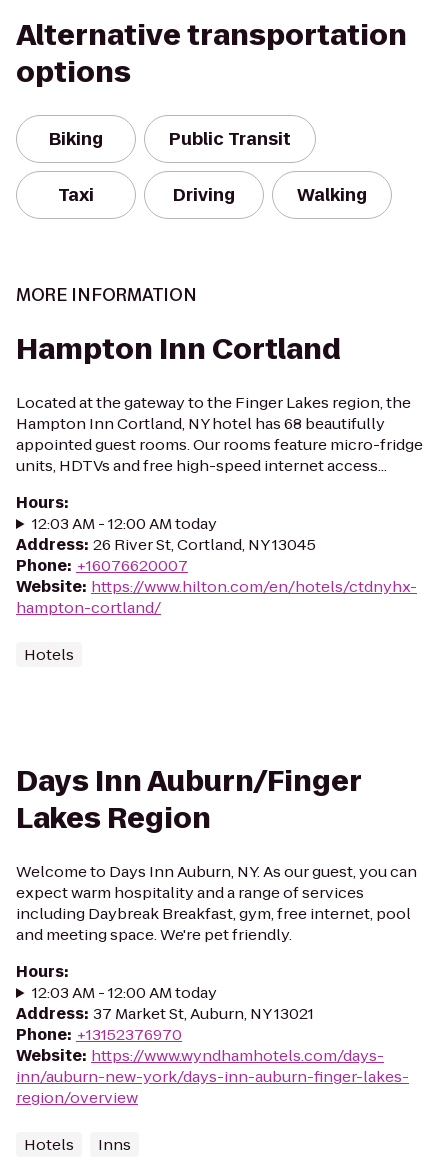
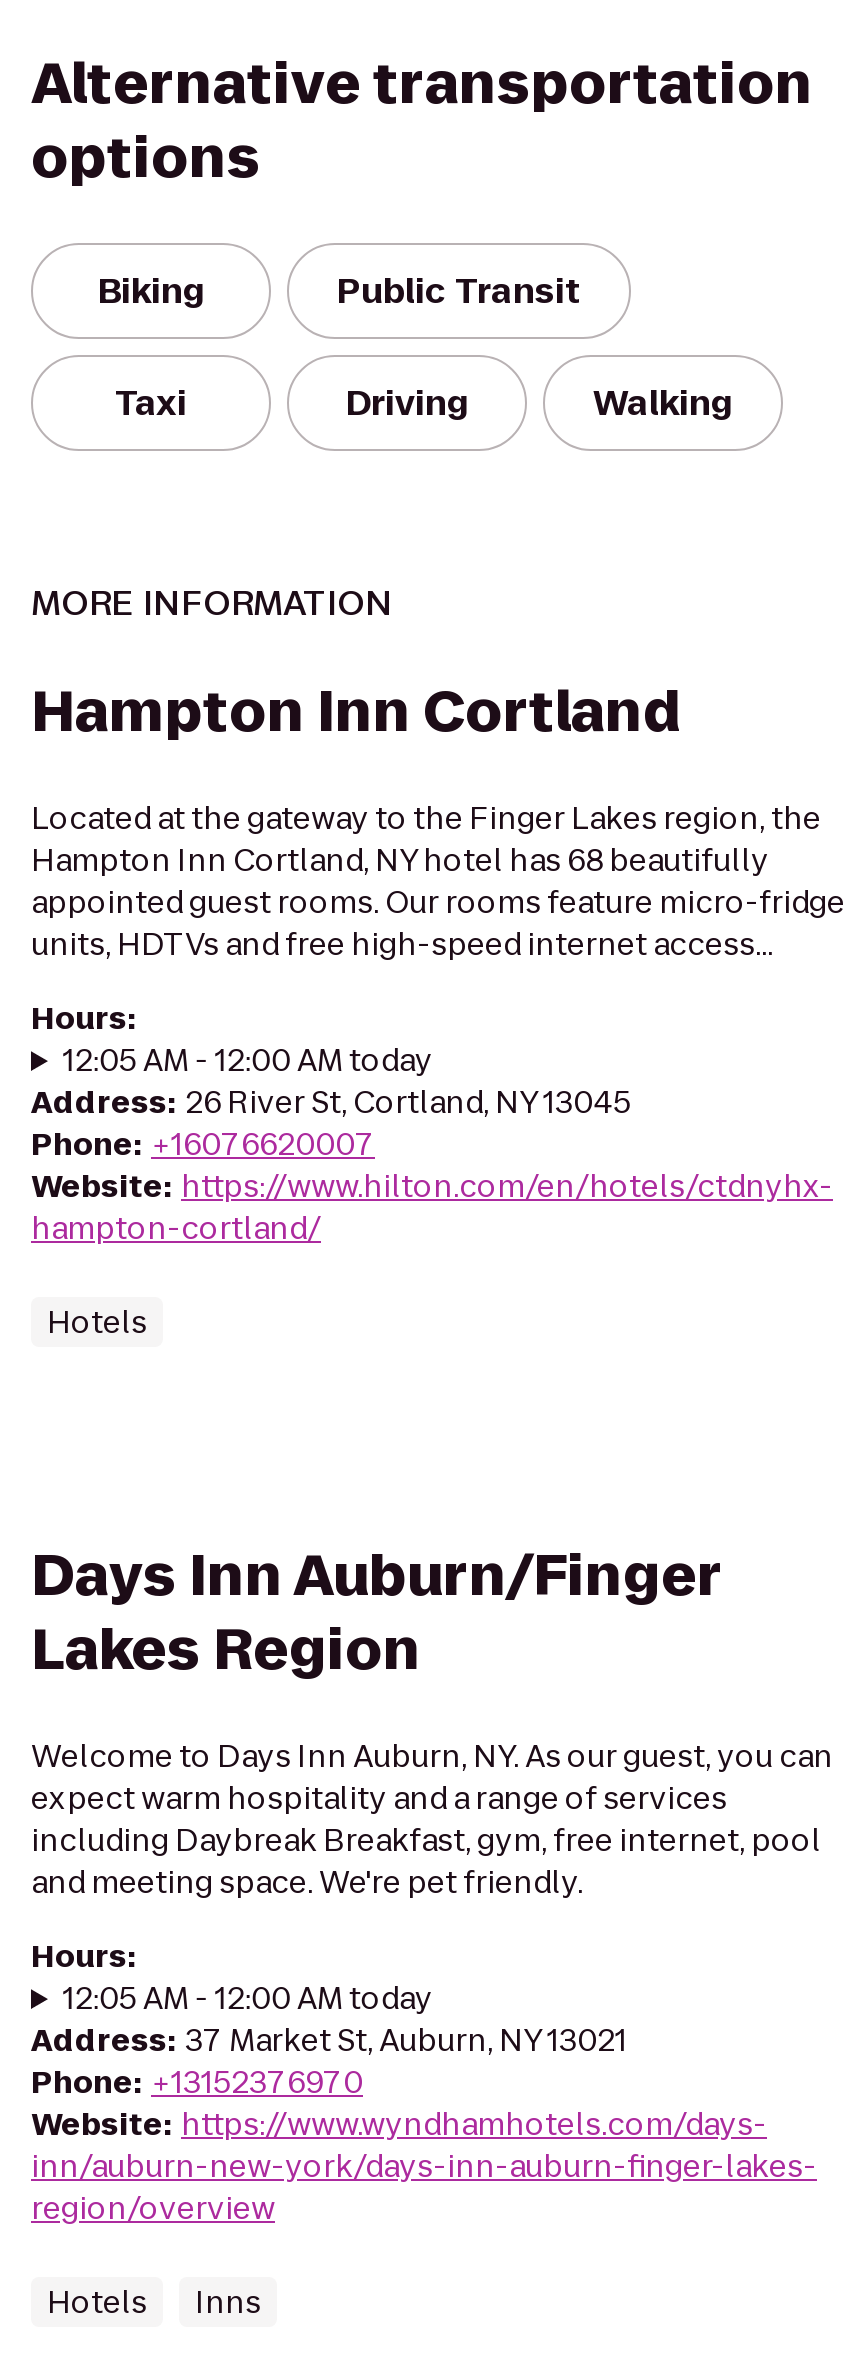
- 12:03 AM - 12:00 AM today
+ 12:05 AM - 12:00 AM today

- 12:03 AM - 12:00 AM today
+ 12:05 AM - 12:00 AM today
